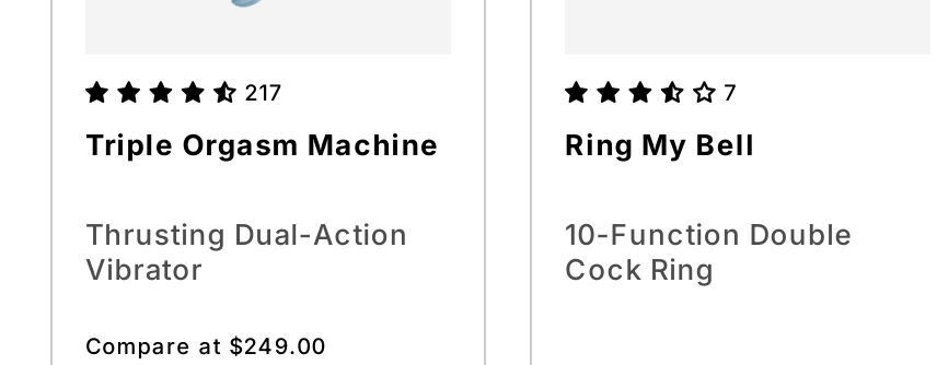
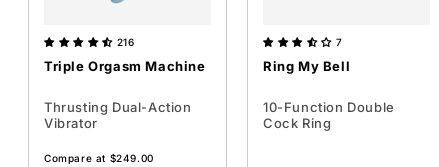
- 217
+ 216
